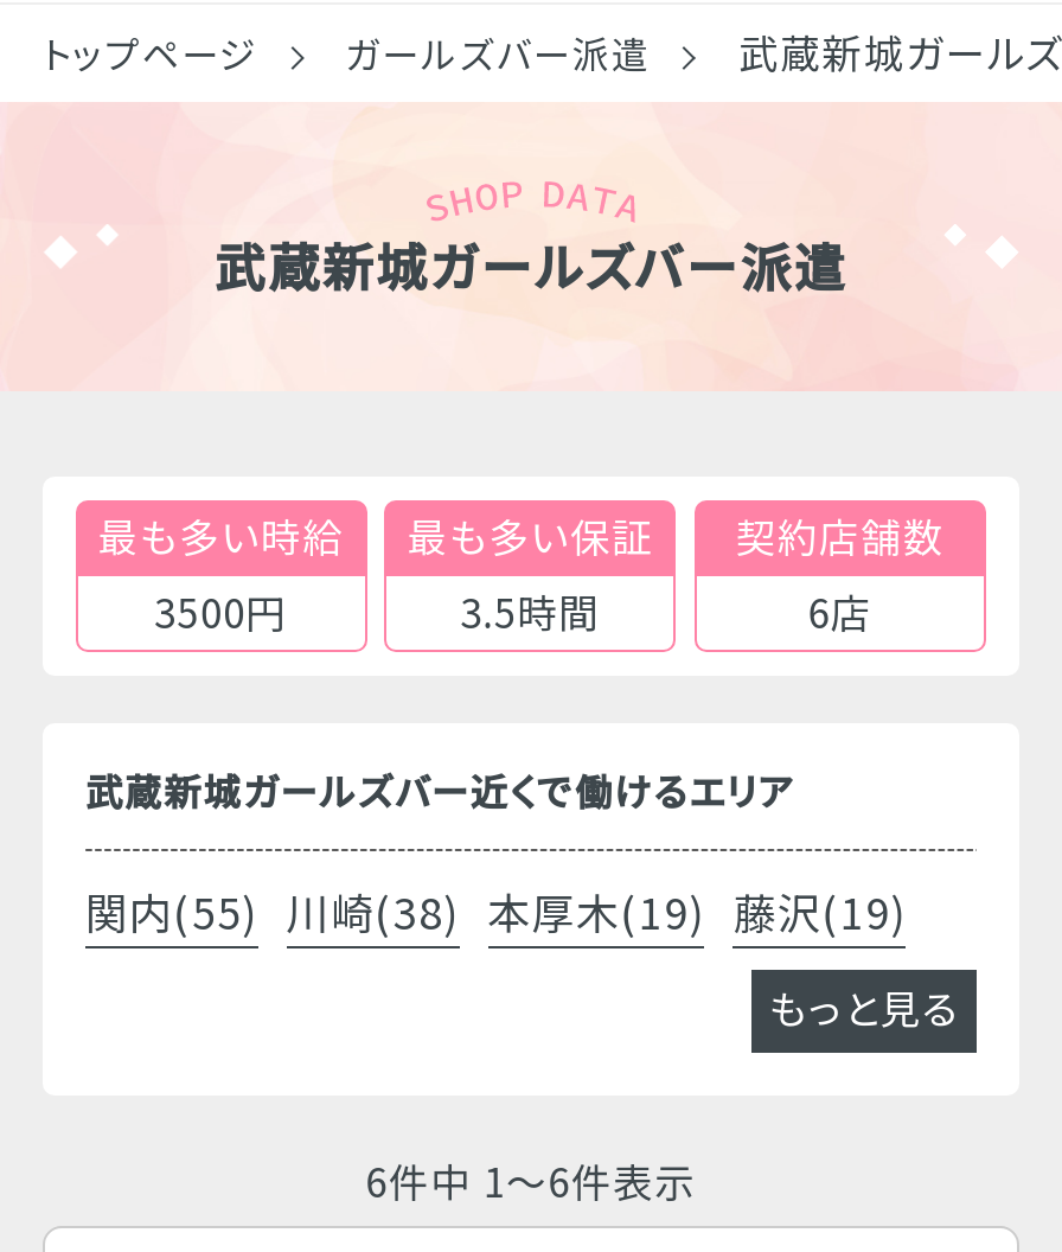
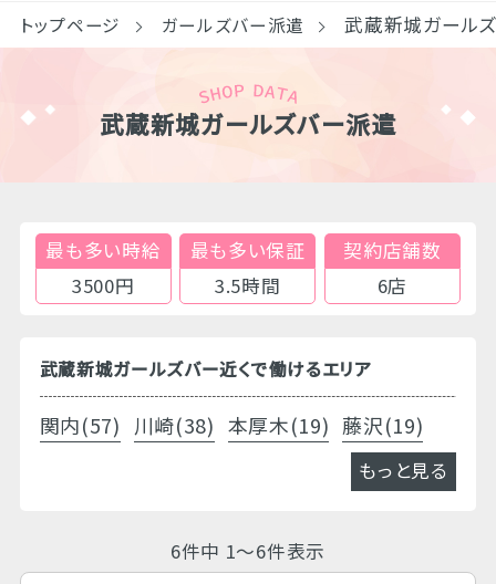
- 関内(55) 川崎(38) 本厚木(19) 藤沢(19)
+ 関内(57) 川崎(38) 本厚木(19) 藤沢(19)
